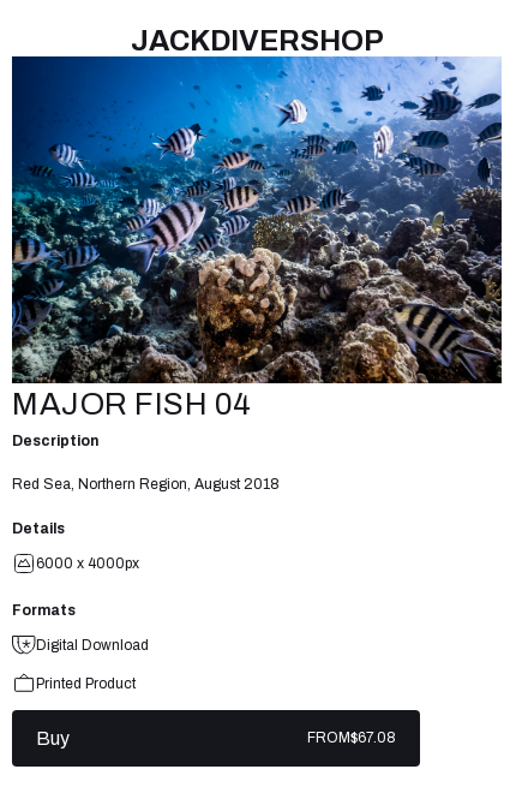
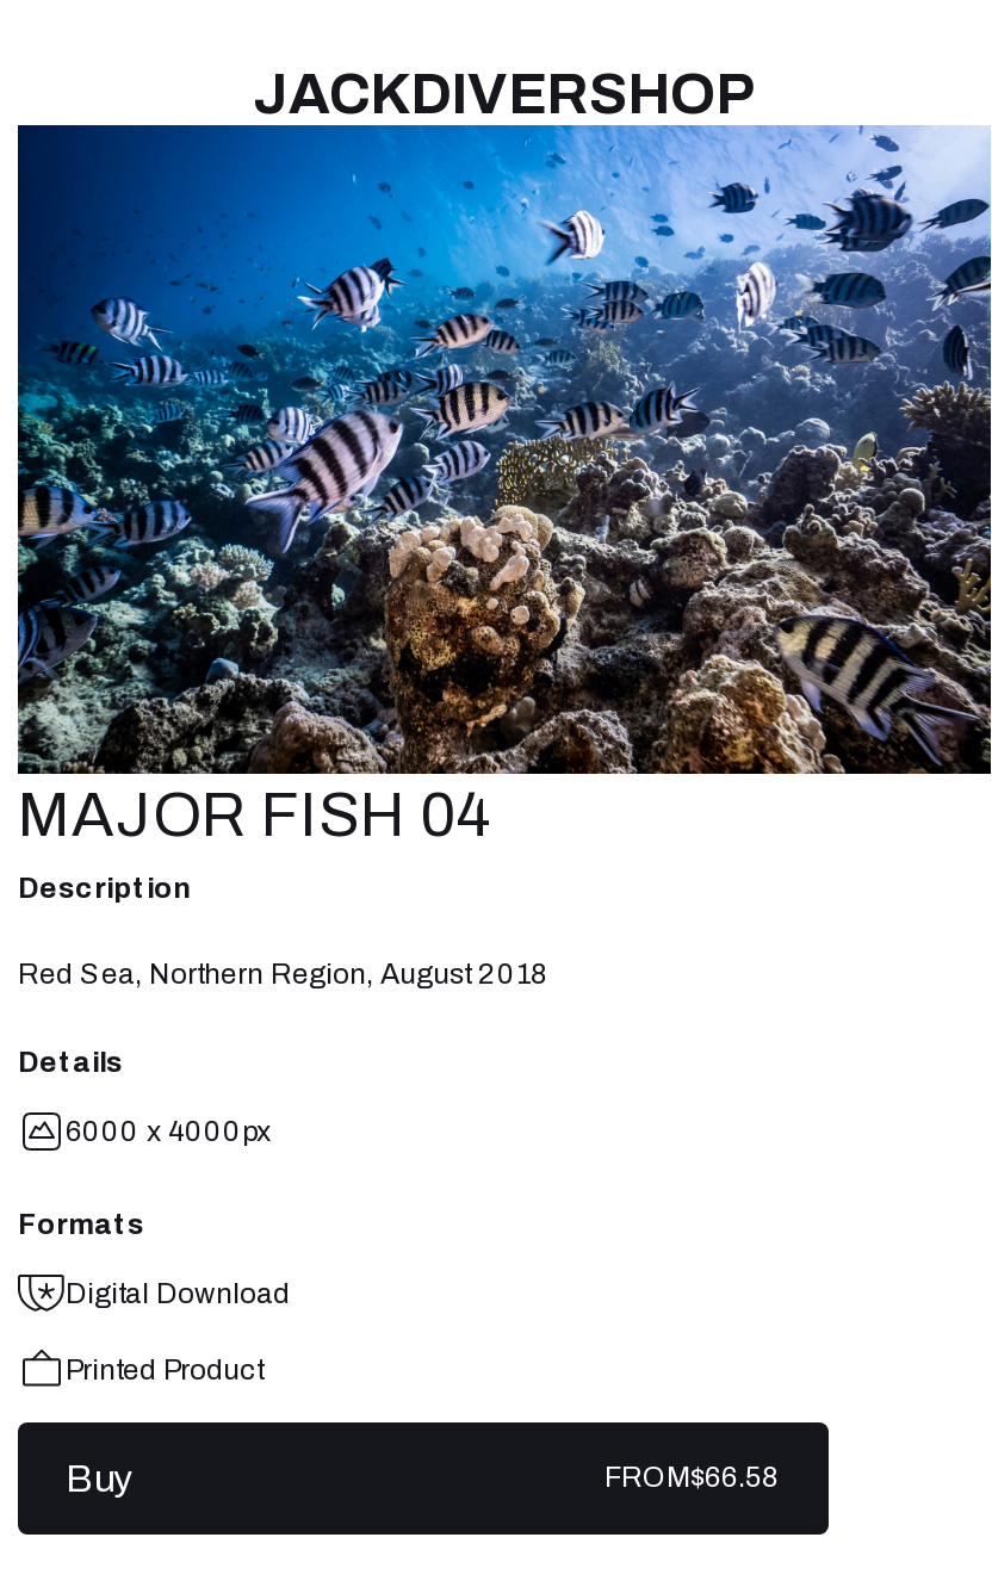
- FROM$67.08
+ FROM$66.58
